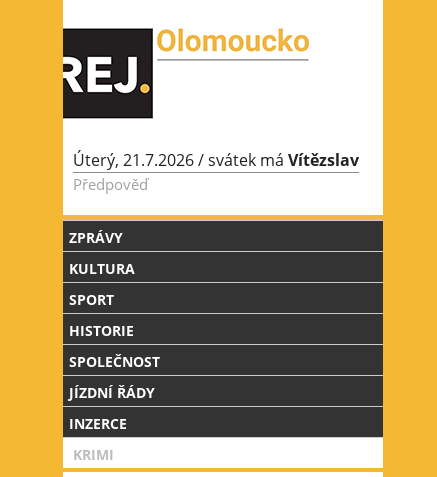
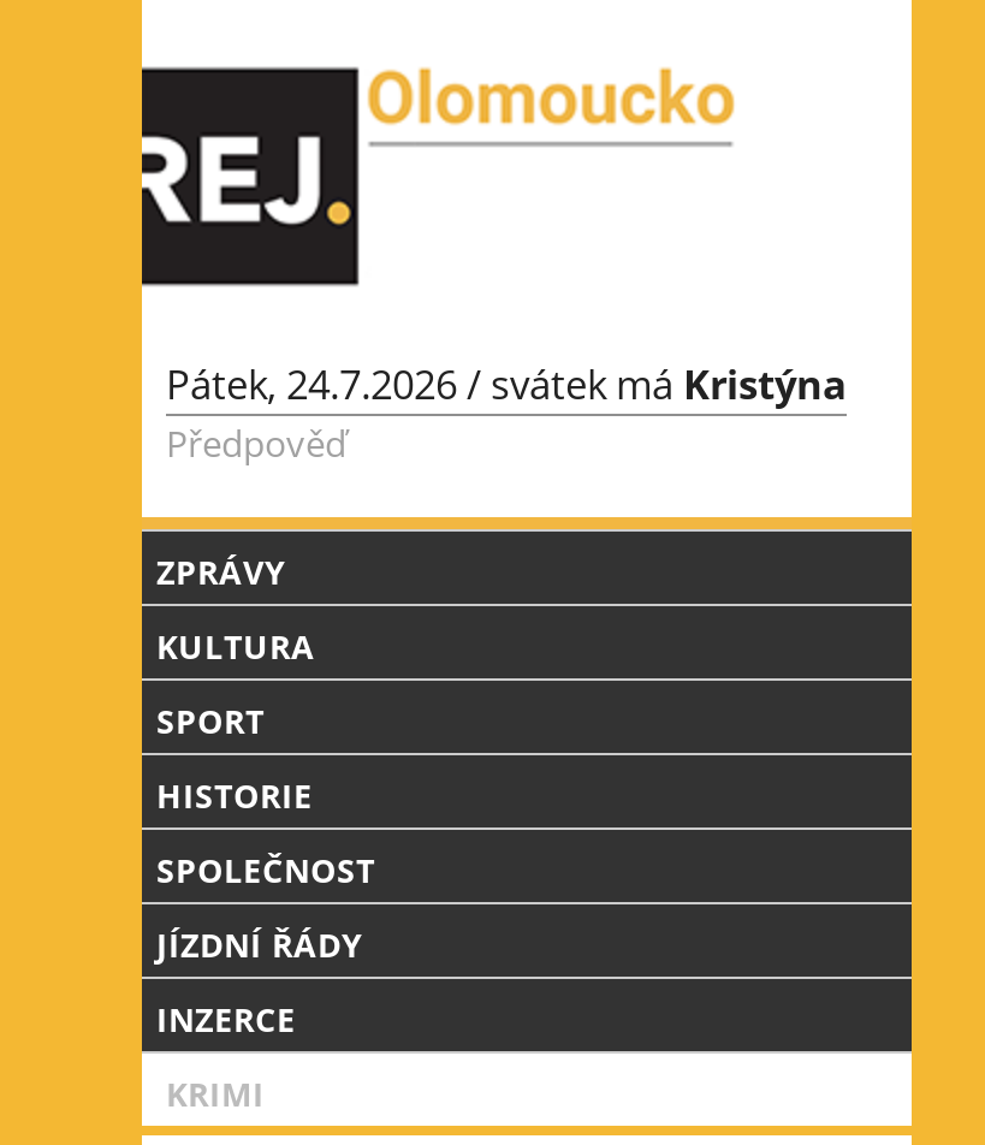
- Úterý, 21.7.2026 / svátek má Vítězslav
+ Pátek, 24.7.2026 / svátek má Kristýna
